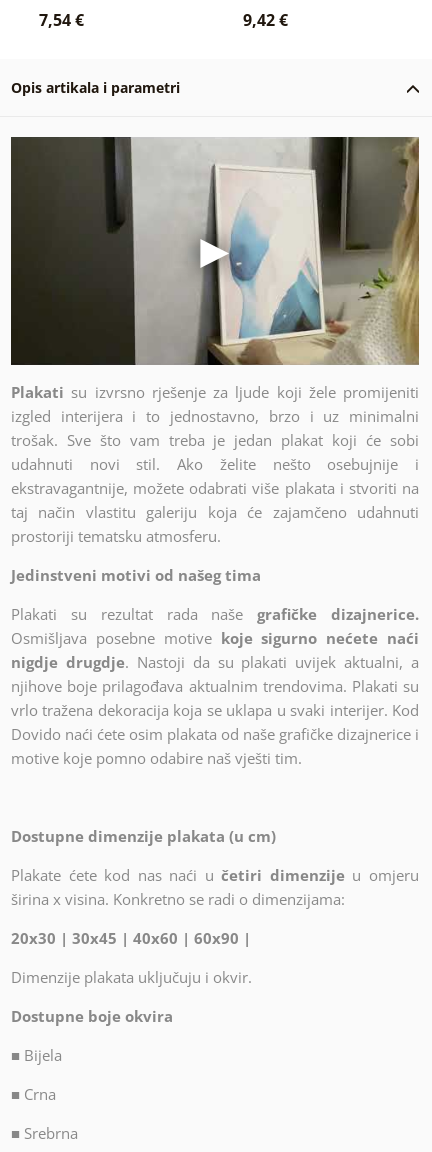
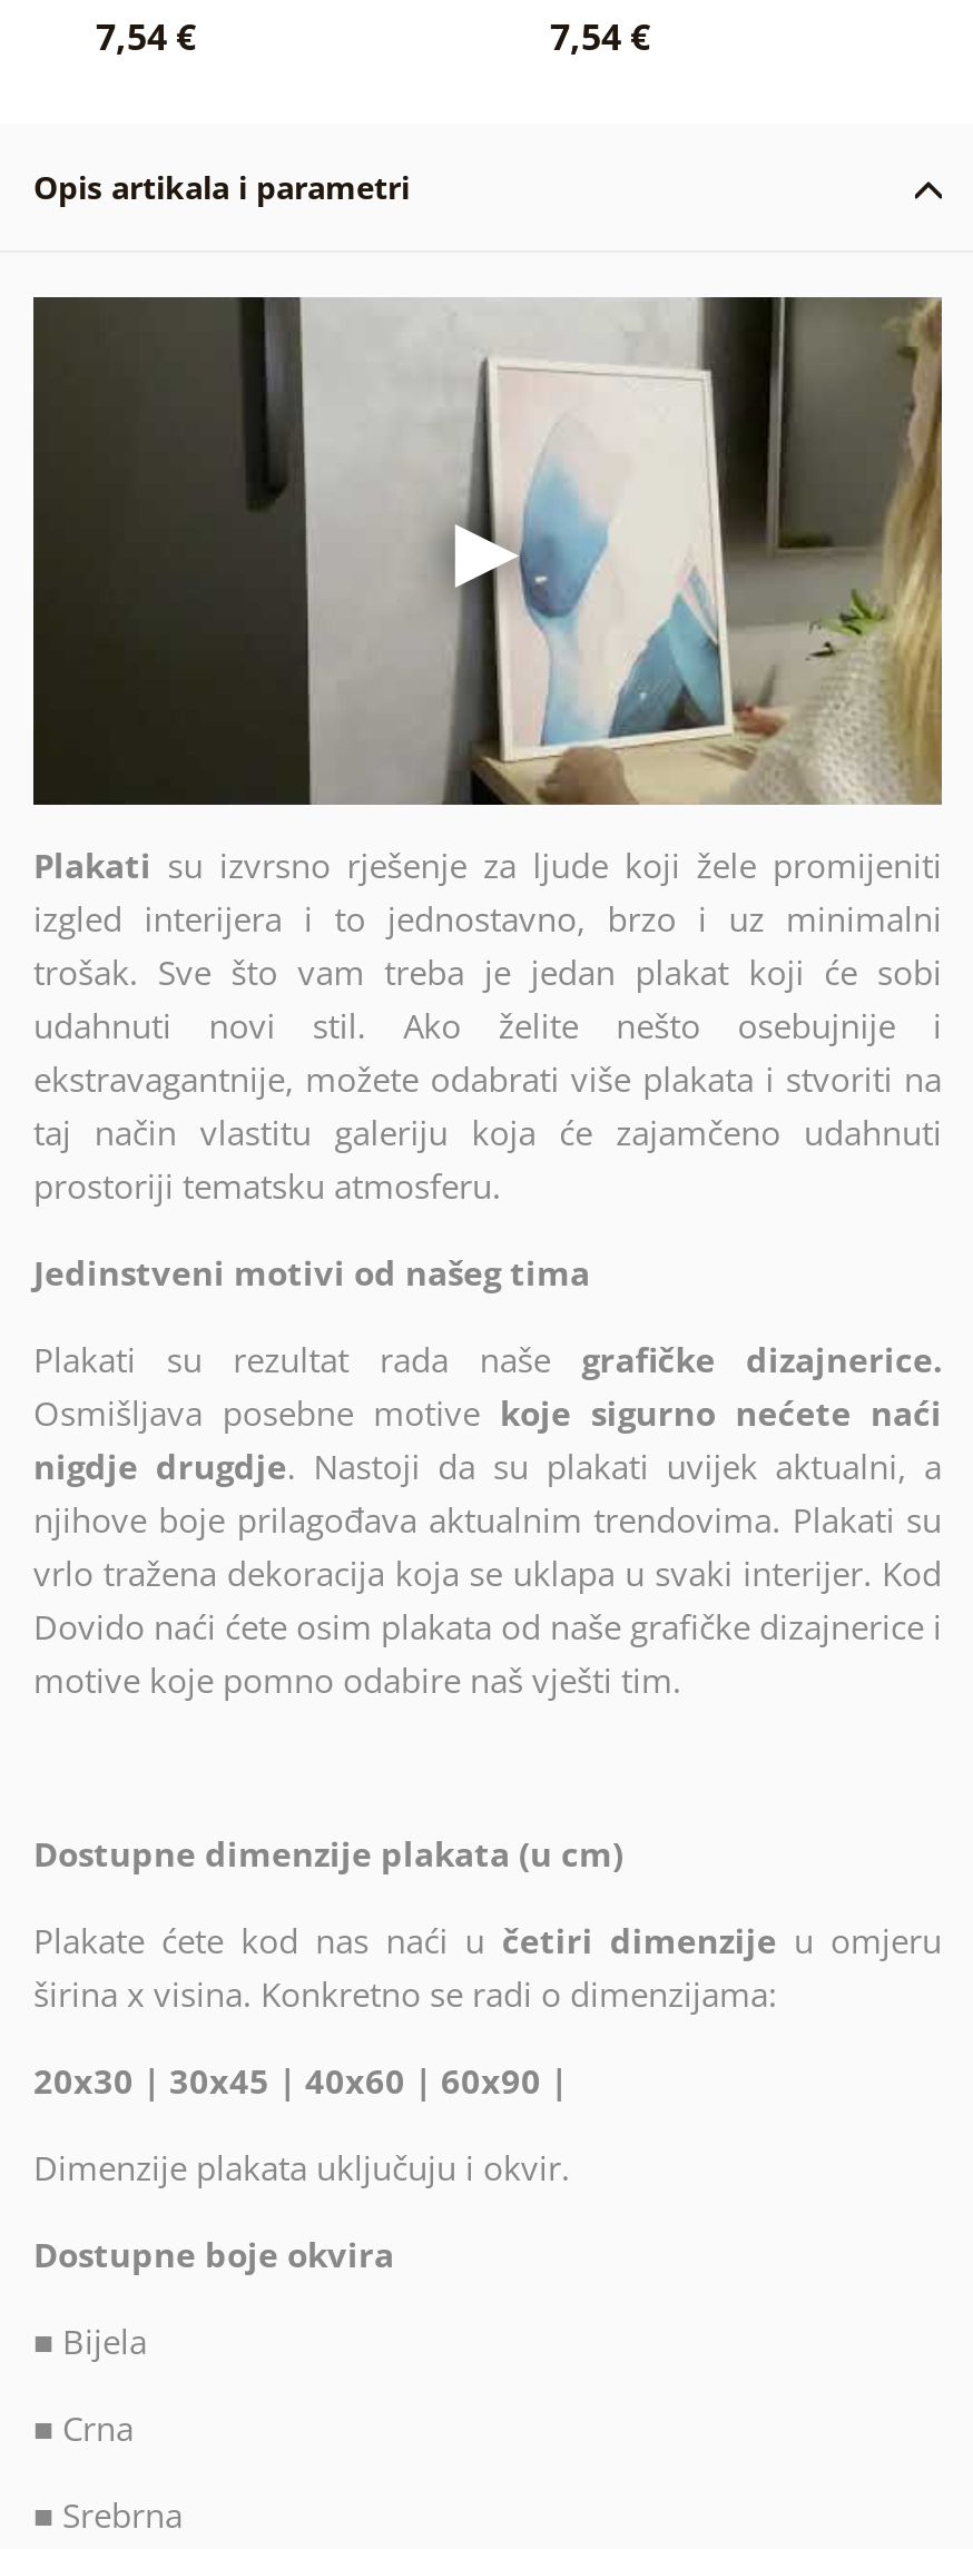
- 9,42 €
+ 7,54 €
